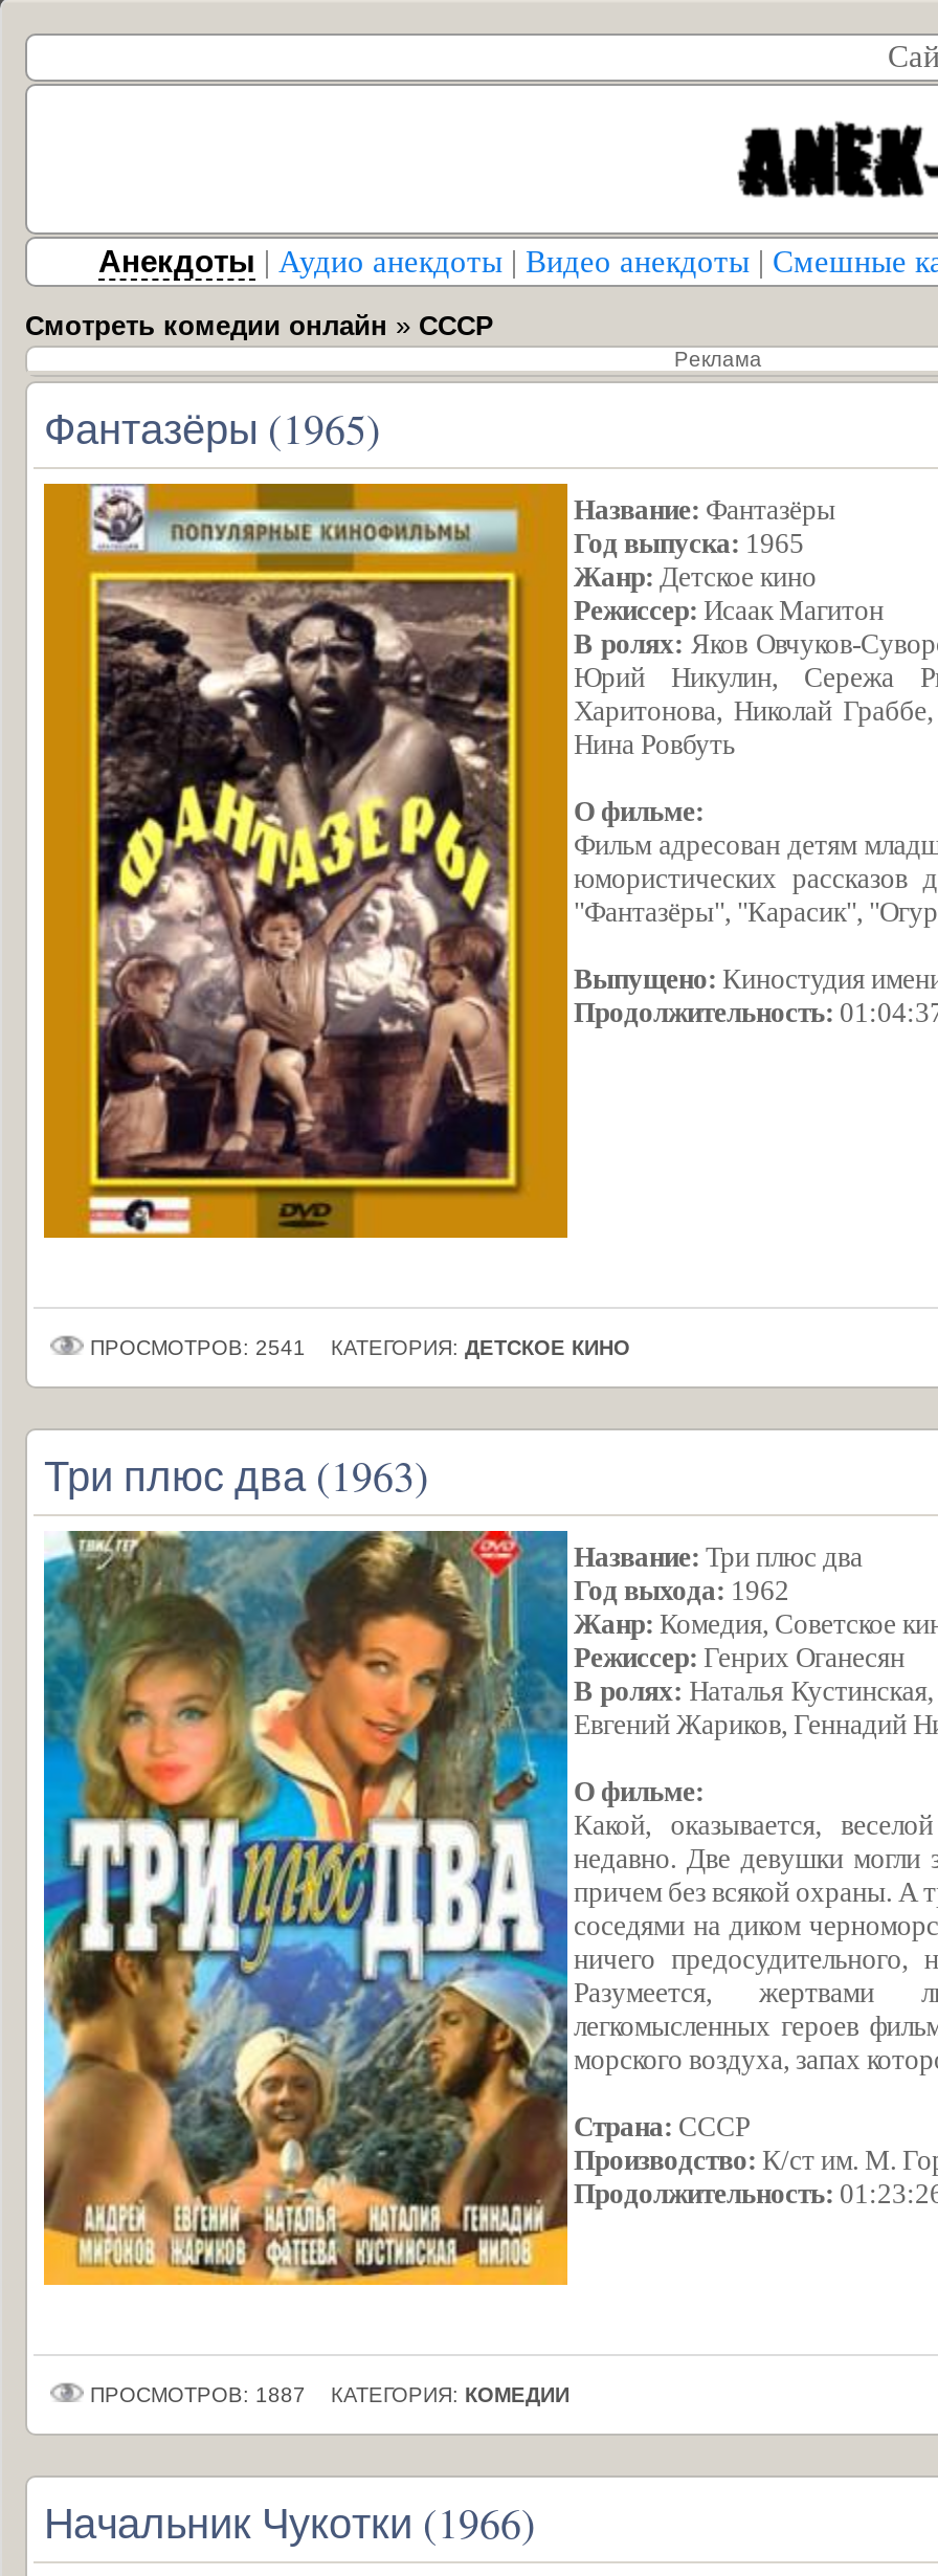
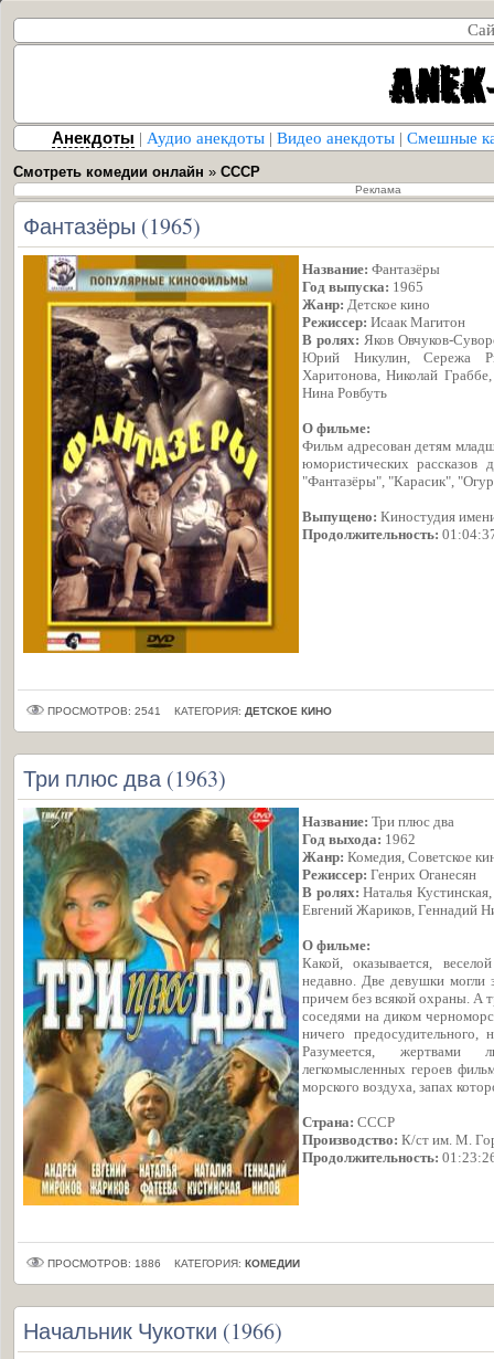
- ПРОСМОТРОВ: 1887 КАТЕГОРИЯ: КОМЕДИИ
+ ПРОСМОТРОВ: 1886 КАТЕГОРИЯ: КОМЕДИИ
